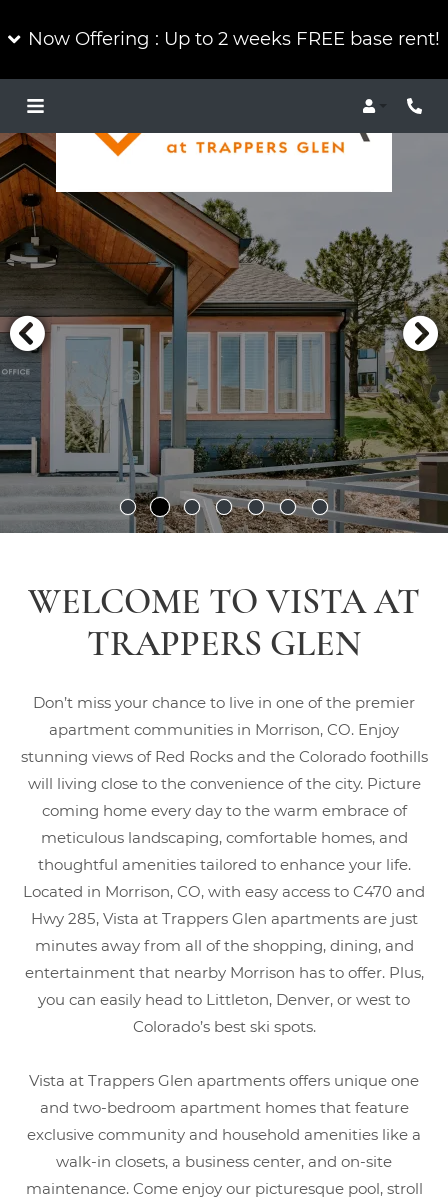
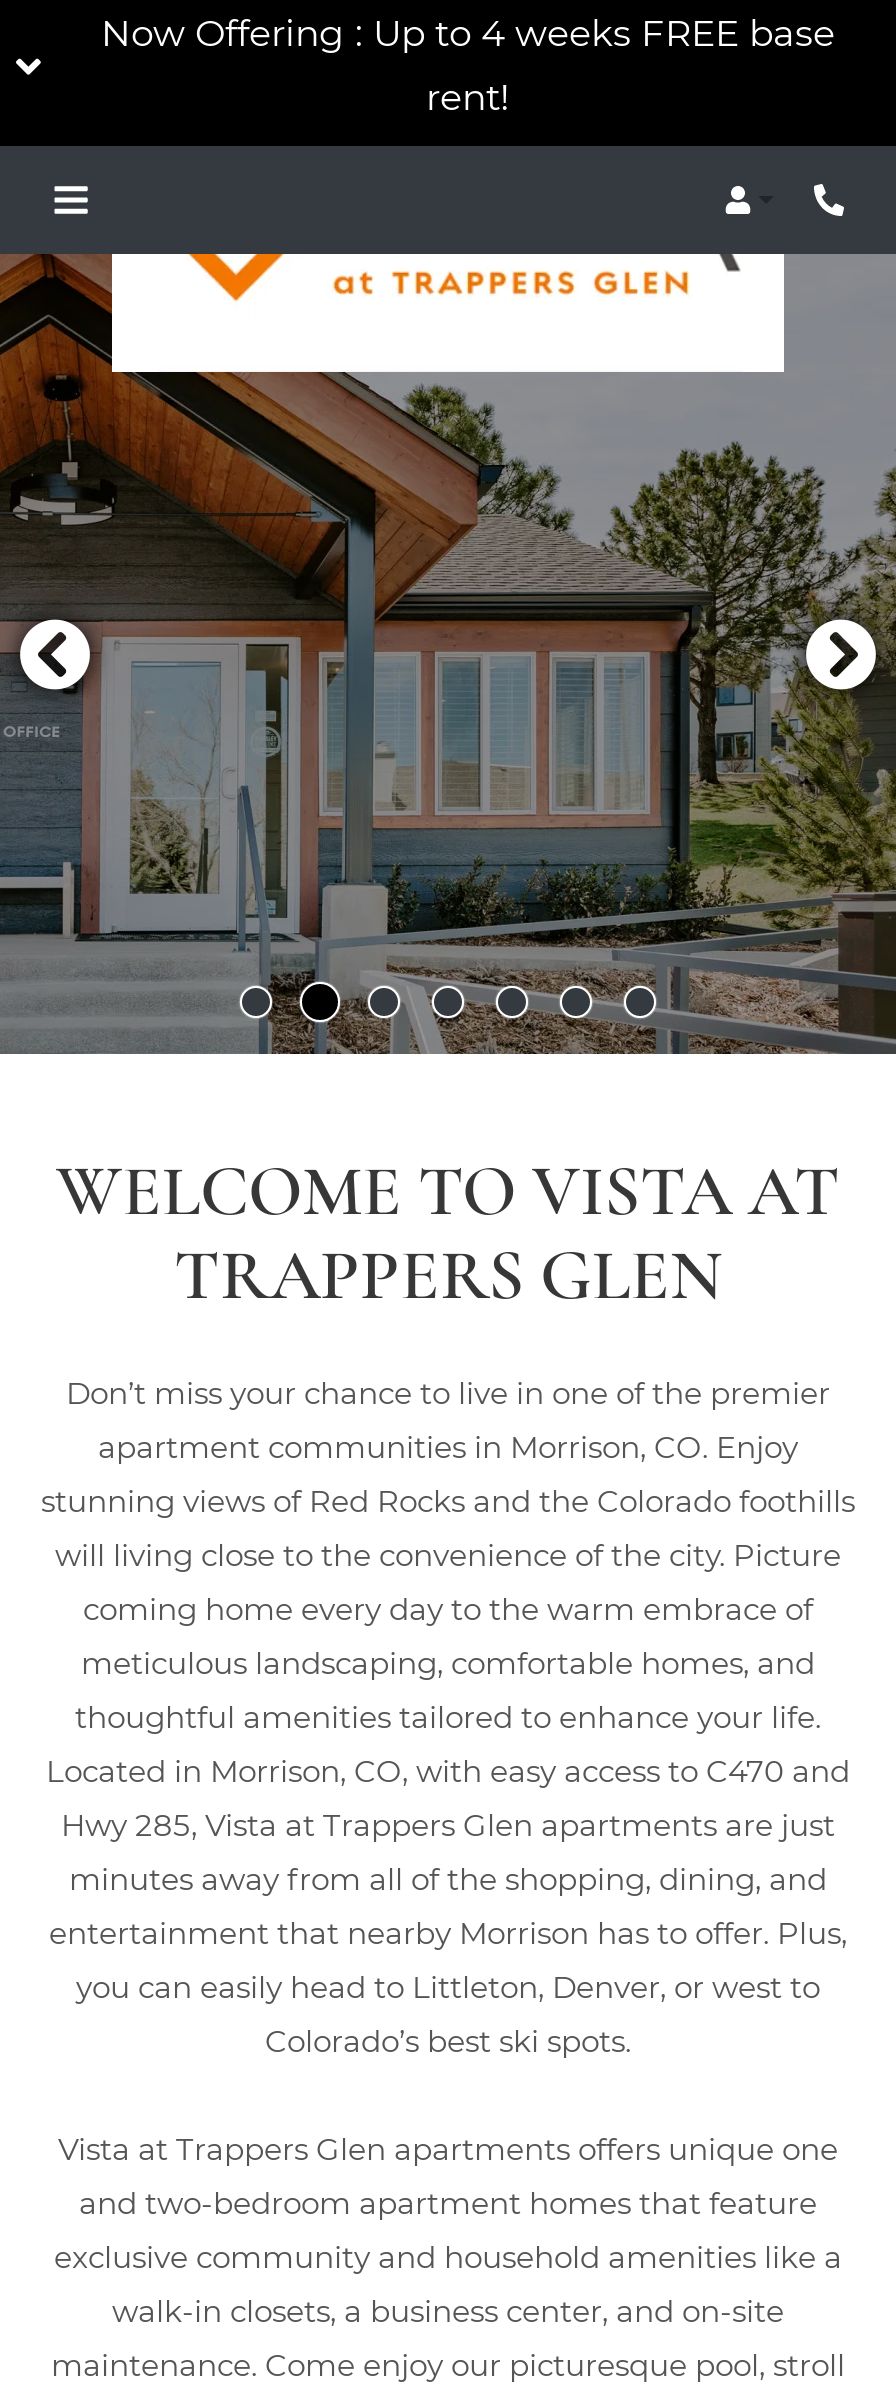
- Now Offering : Up to 2 weeks FREE base rent!
+ Now Offering : Up to 4 weeks FREE base
+ rent!
